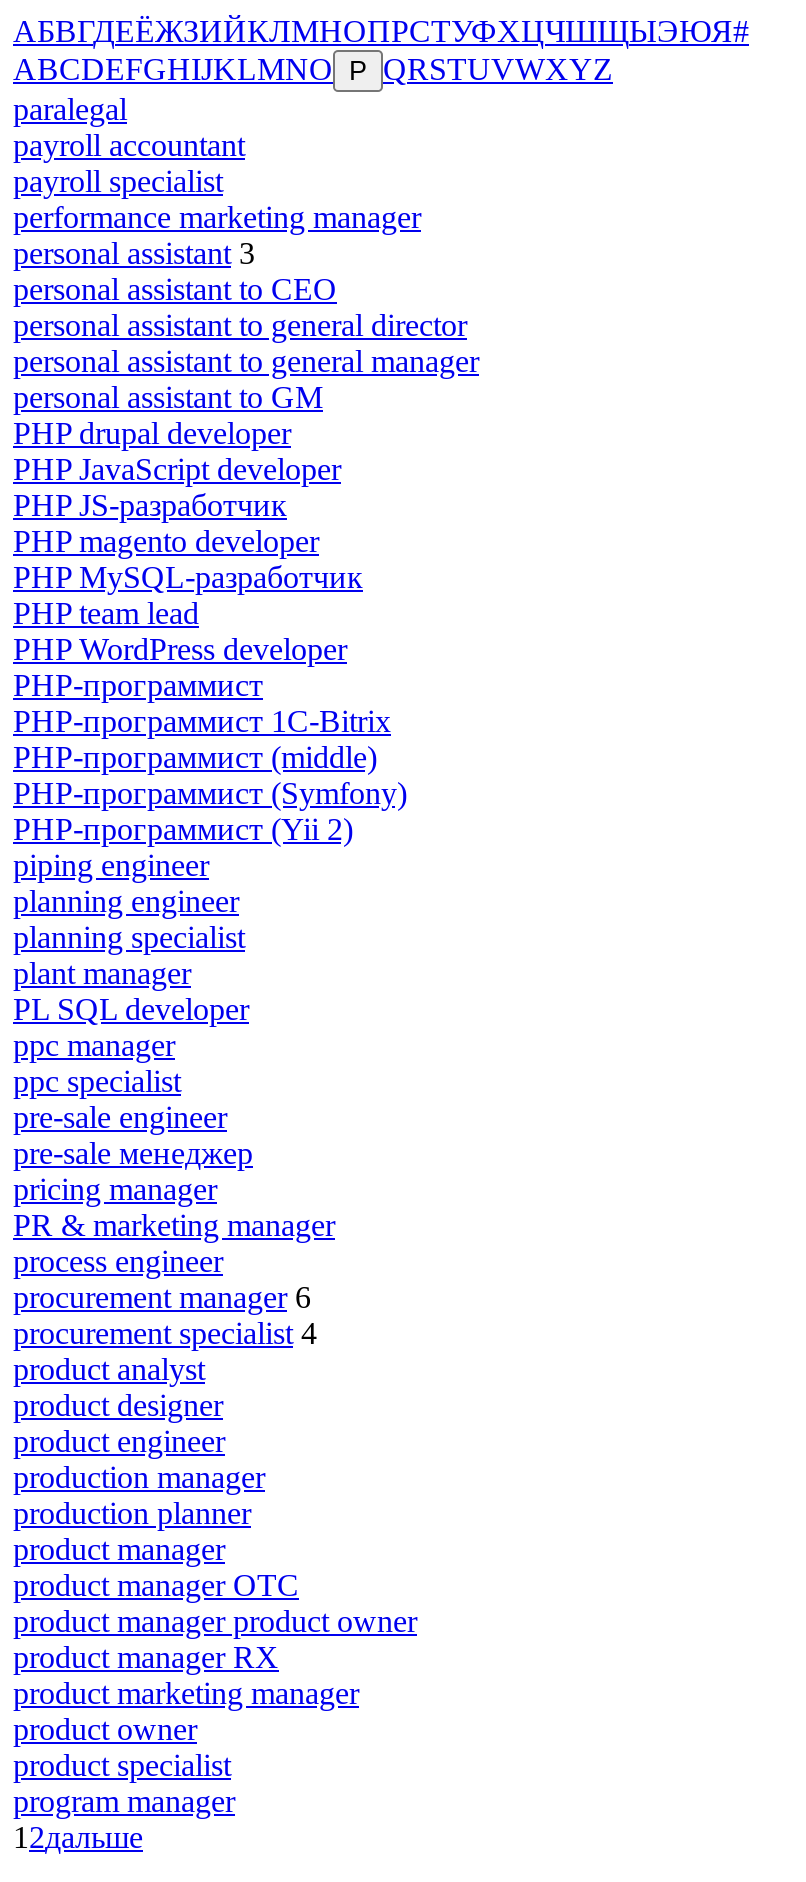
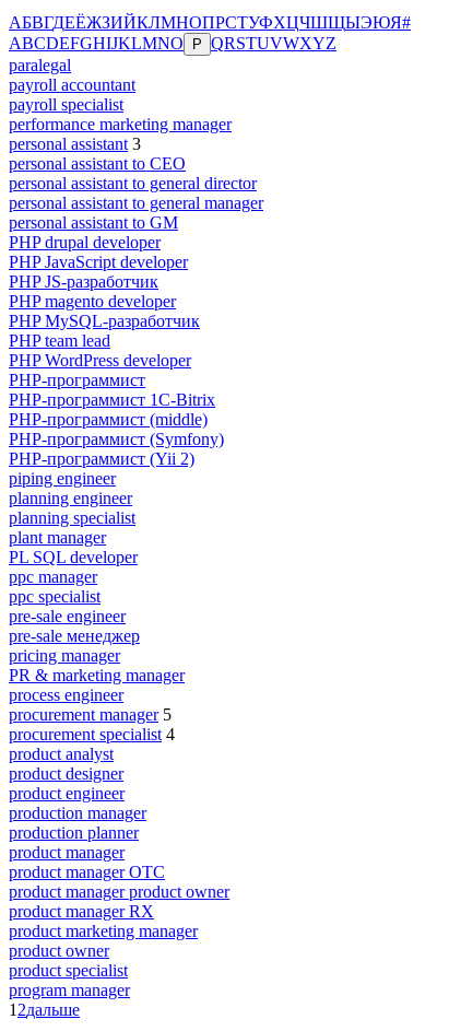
- procurement manager 6
+ procurement manager 5
